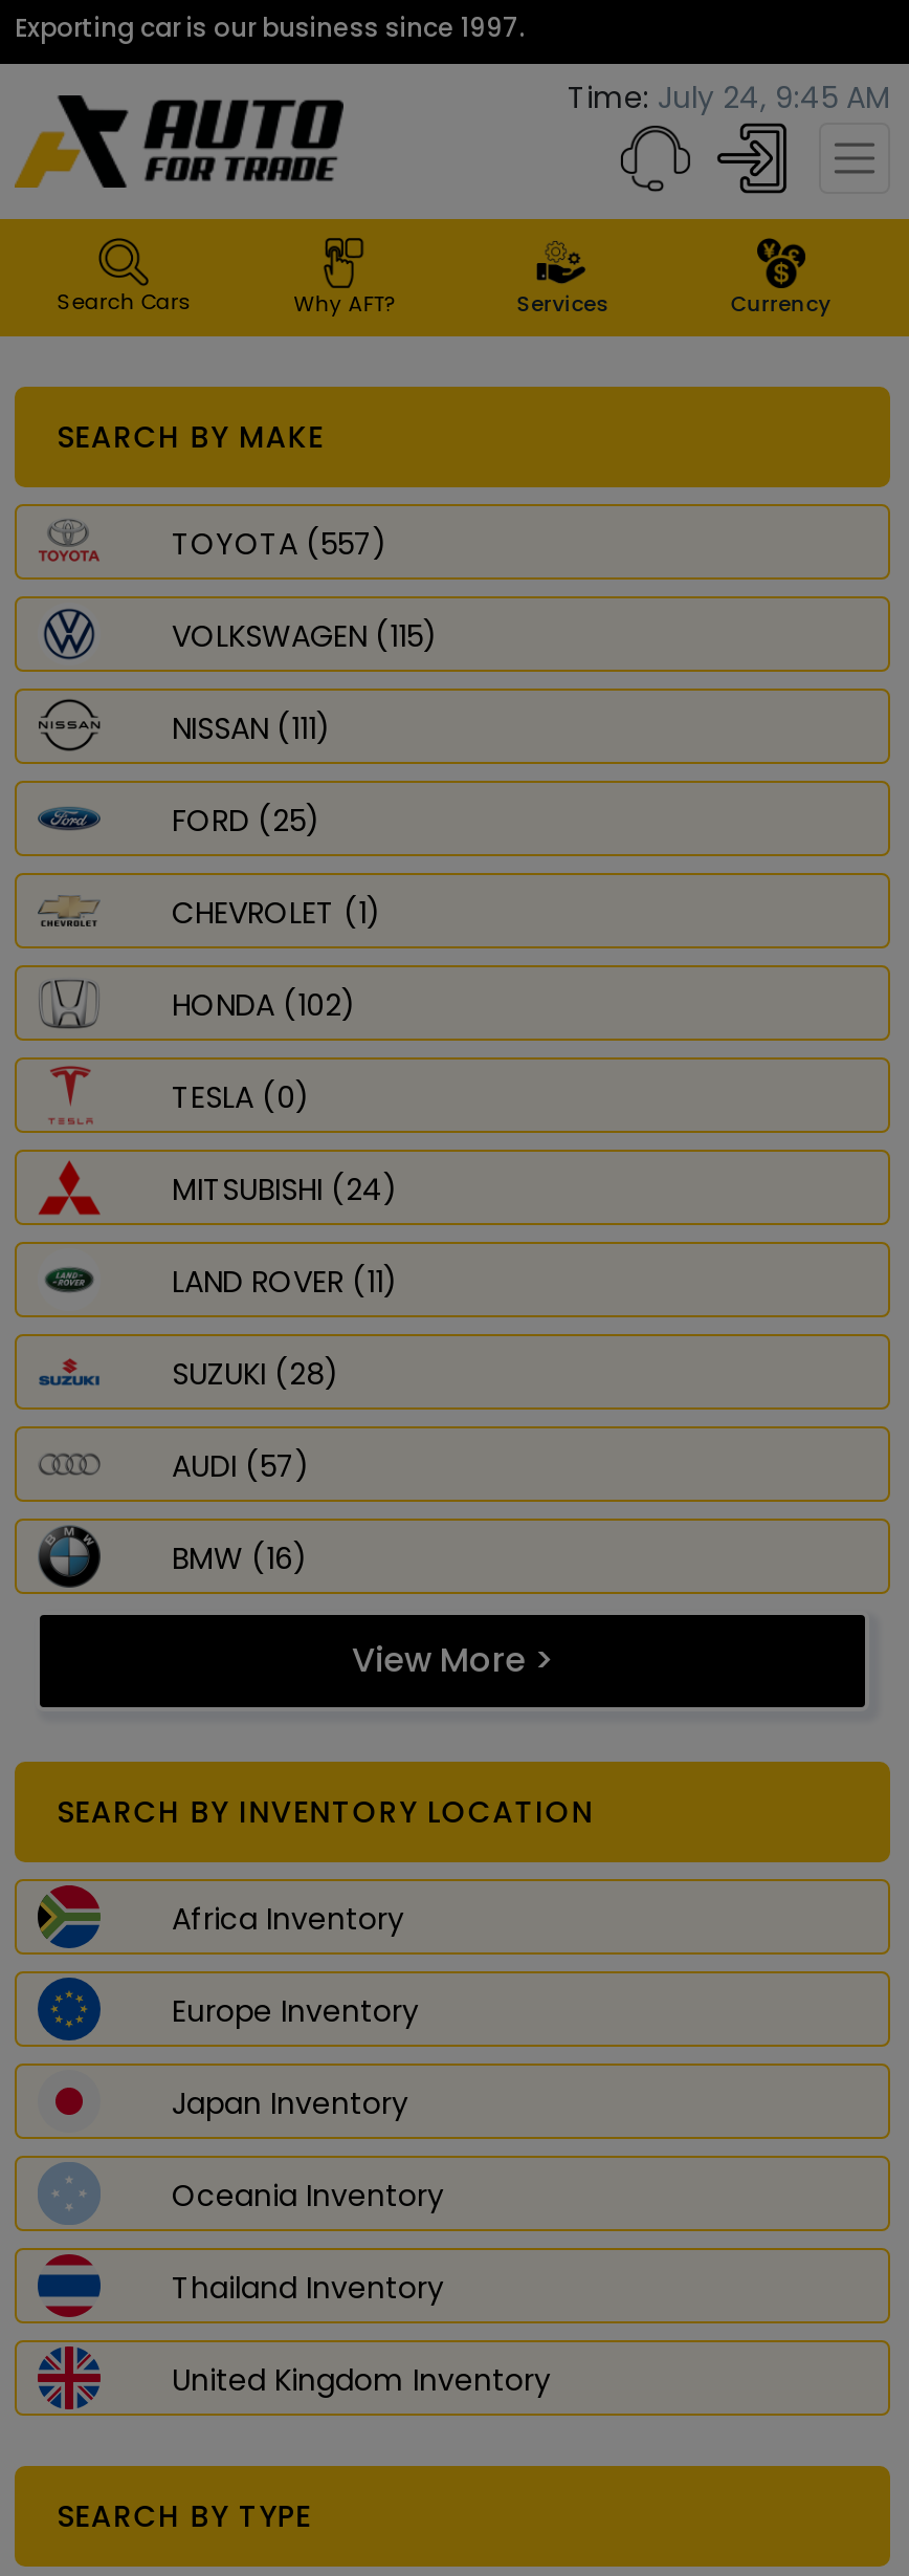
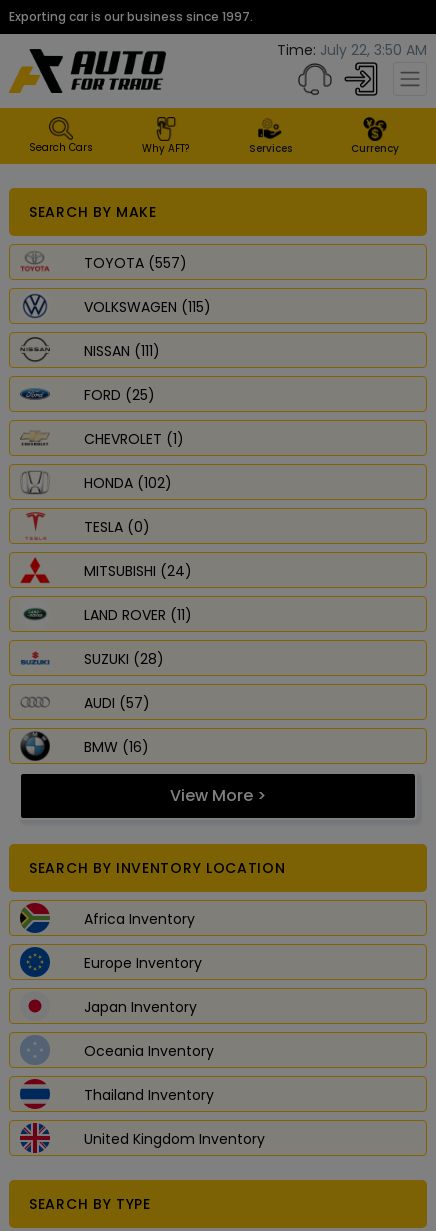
- Time: July 24, 9:45 AM
+ Time: July 22, 3:50 AM
